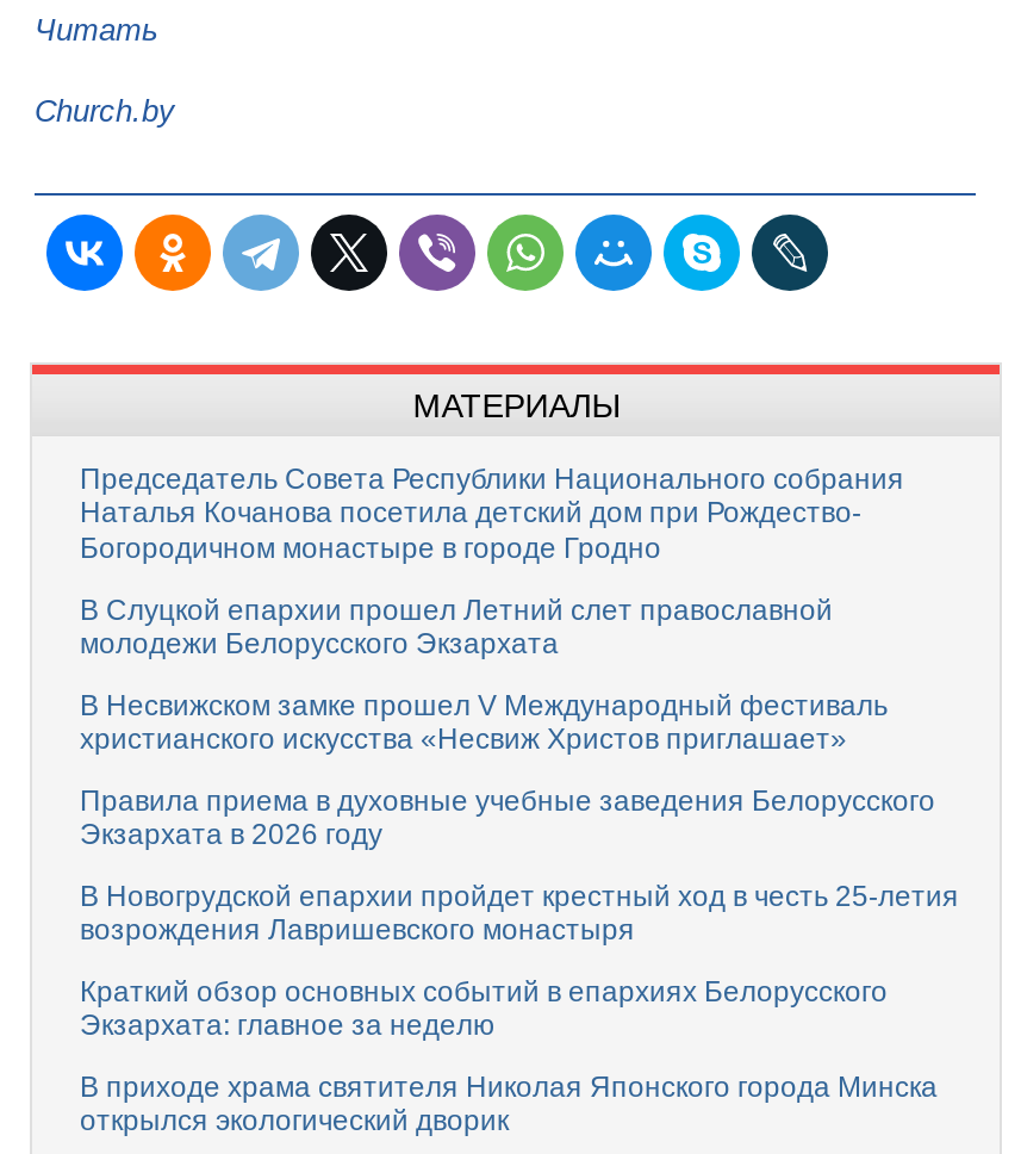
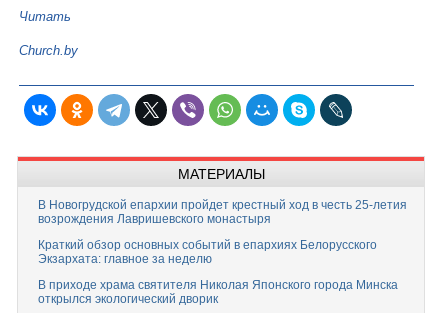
- Председатель Совета Республики Национального собрания
- Наталья Кочанова посетила детский дом при Рождество-
- Богородичном монастыре в городе Гродно
- В Слуцкой епархии прошел Летний слет православной
- молодежи Белорусского Экзархата
- В Несвижском замке прошел V Международный фестиваль
- христианского искусства «Несвиж Христов приглашает»
- Правила приема в духовные учебные заведения Белорусского
- Экзархата в 2026 году
